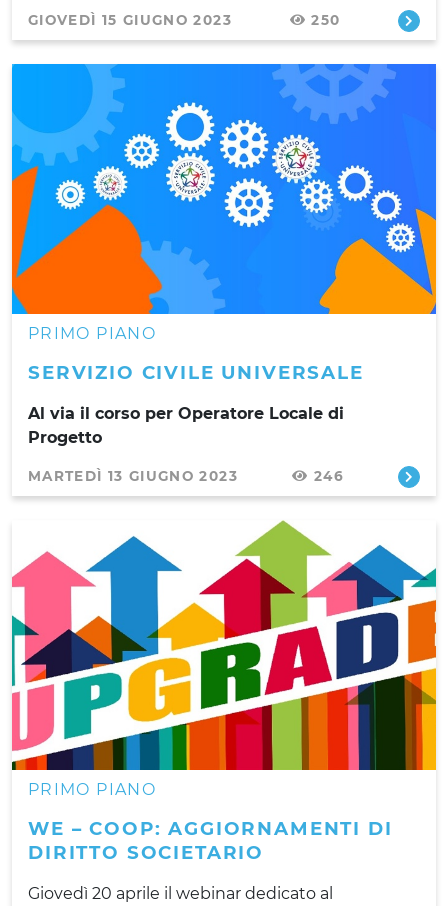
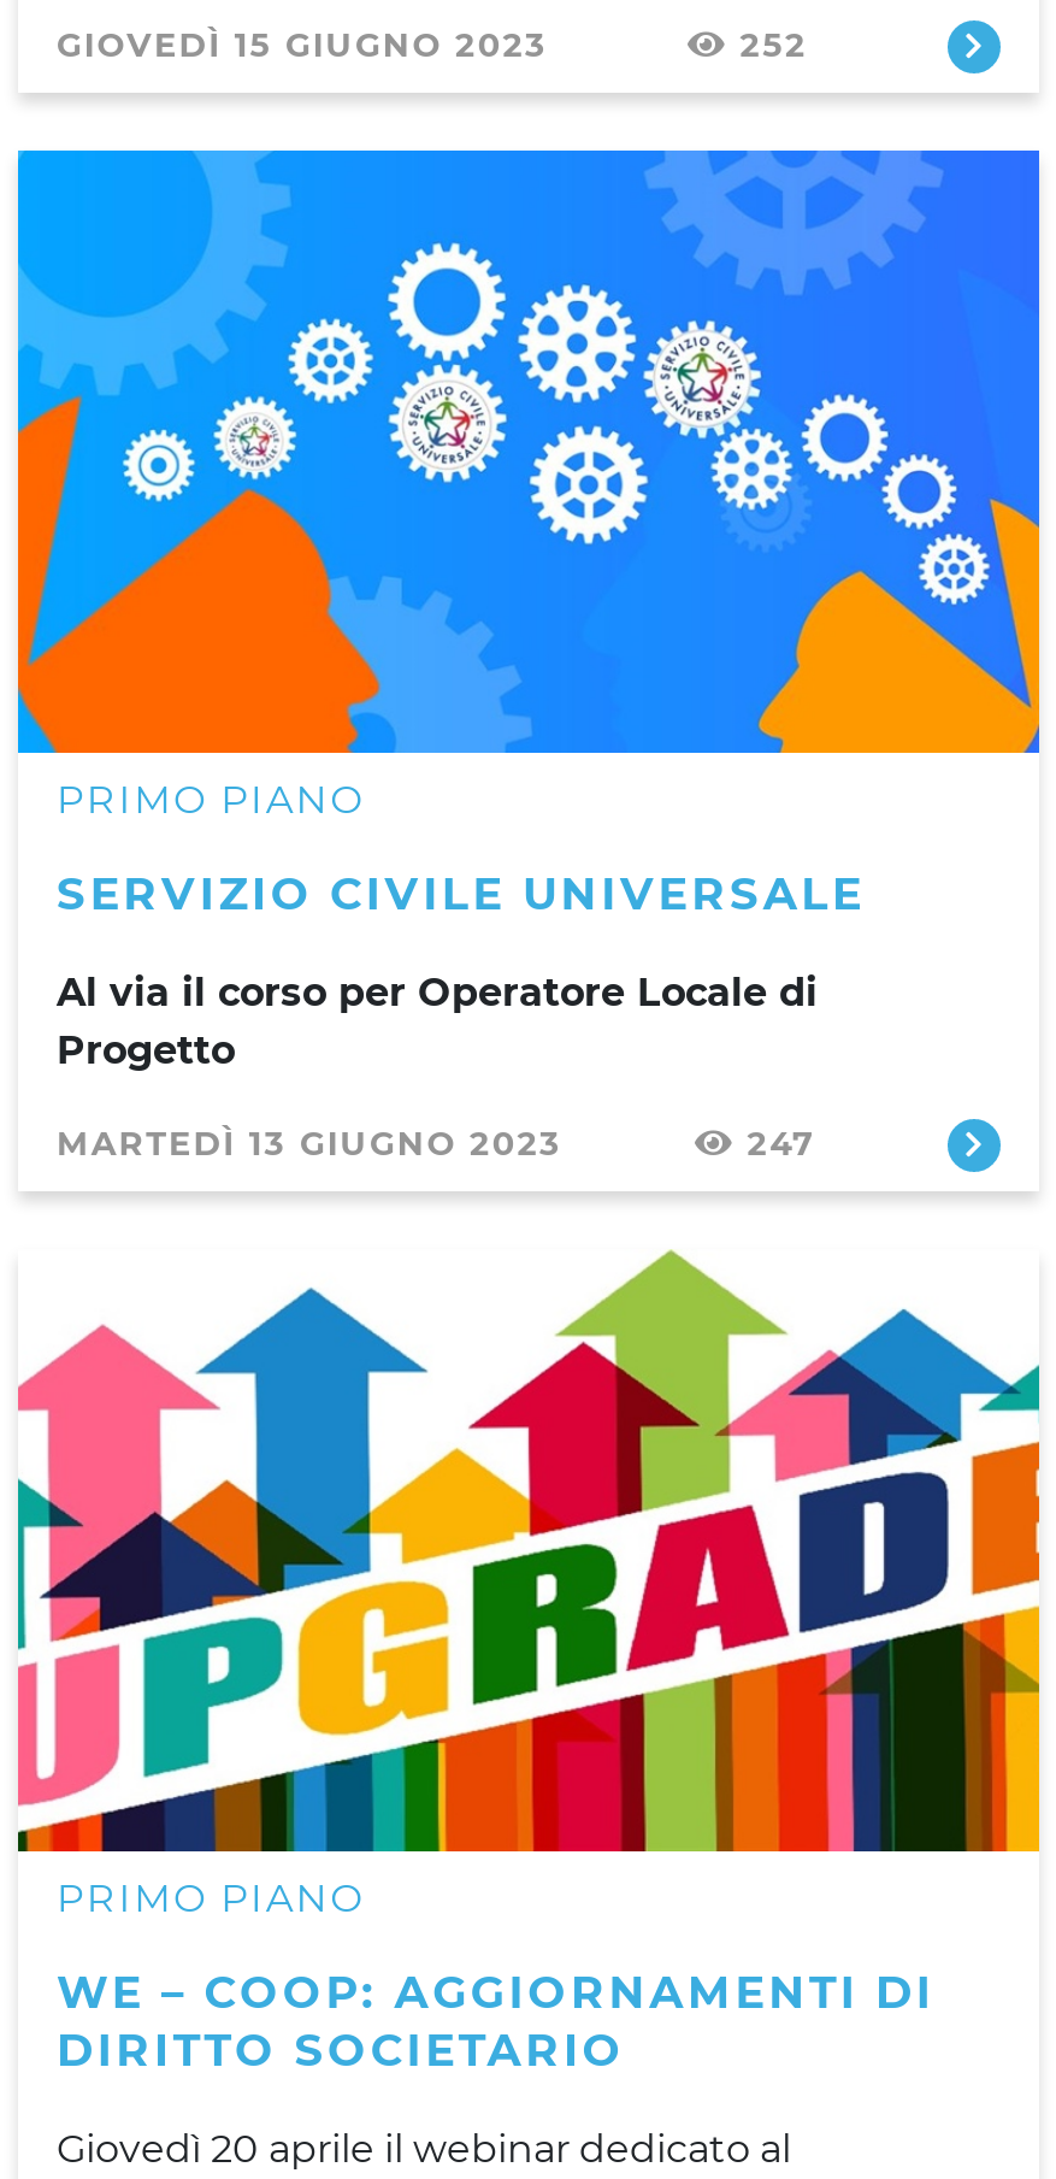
- 250
+ 252

- 246
+ 247
